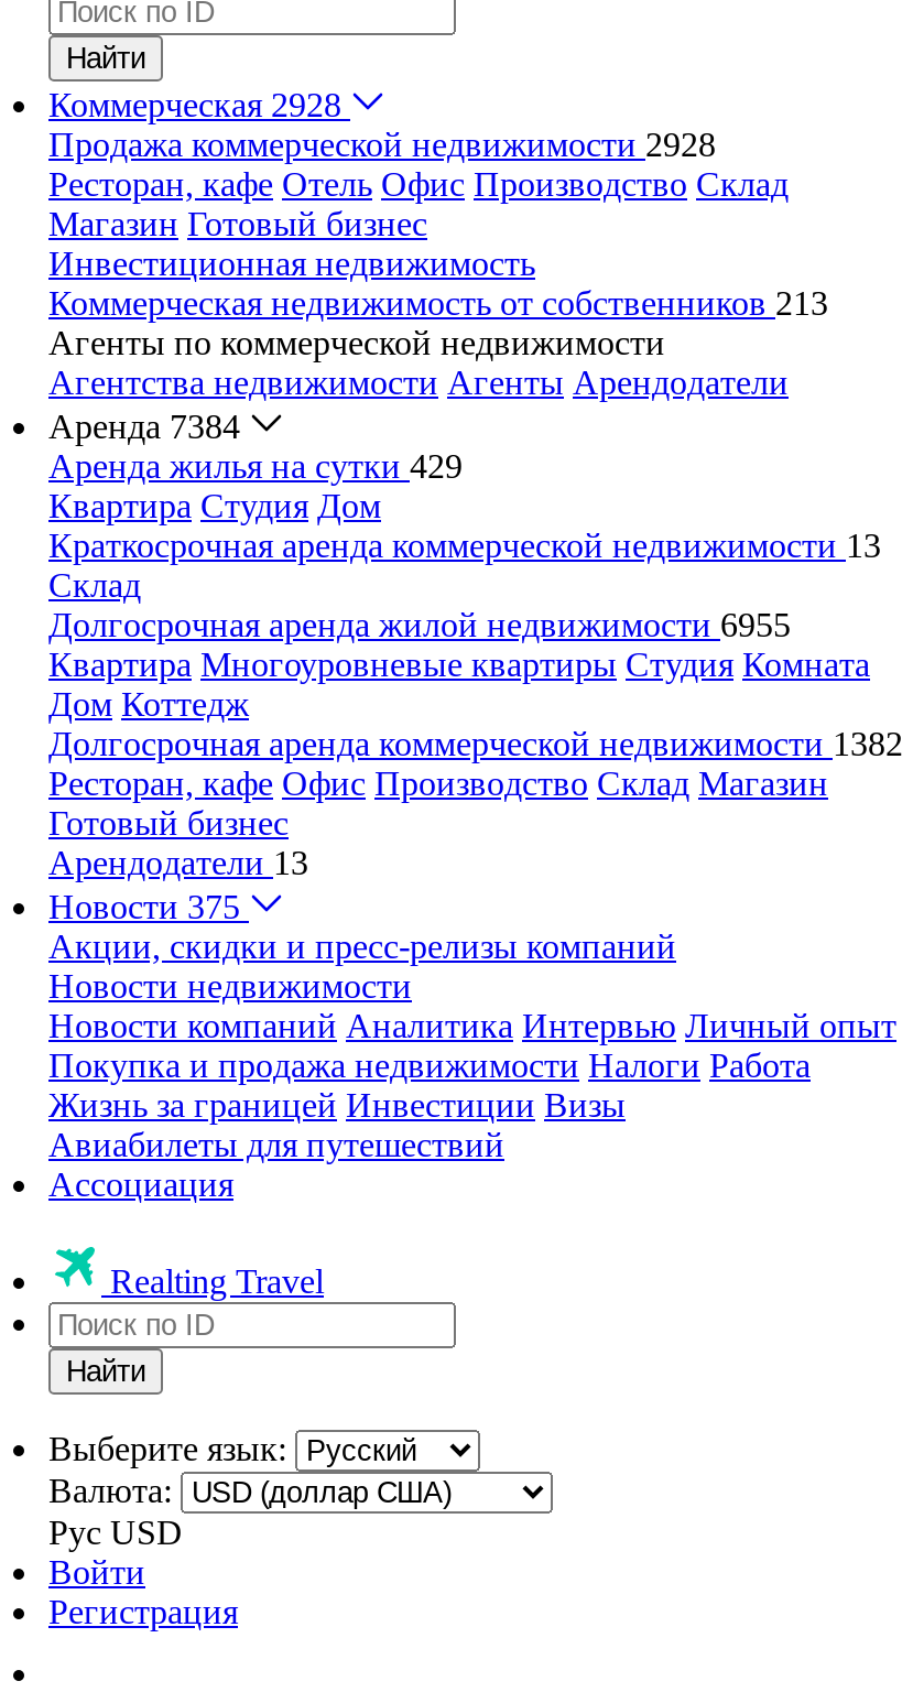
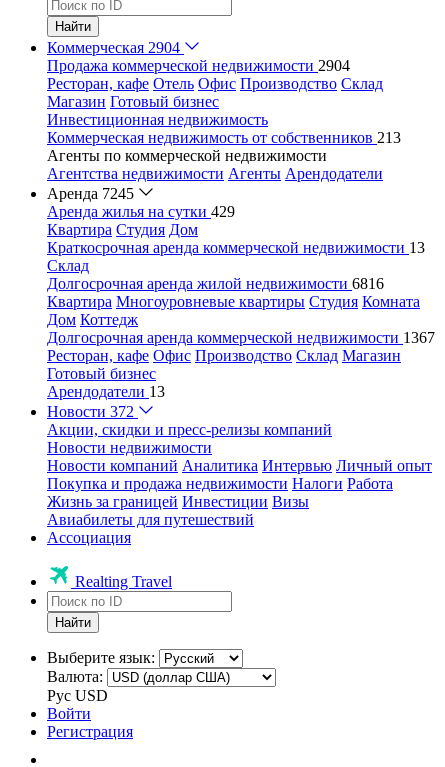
- Коммерческая 2928
+ Коммерческая 2904

- Продажа коммерческой недвижимости 2928
+ Продажа коммерческой недвижимости 2904

- Аренда 7384
+ Аренда 7245

- Долгосрочная аренда жилой недвижимости 6955
+ Долгосрочная аренда жилой недвижимости 6816

- Долгосрочная аренда коммерческой недвижимости 1382
+ Долгосрочная аренда коммерческой недвижимости 1367

- Новости 375
+ Новости 372
